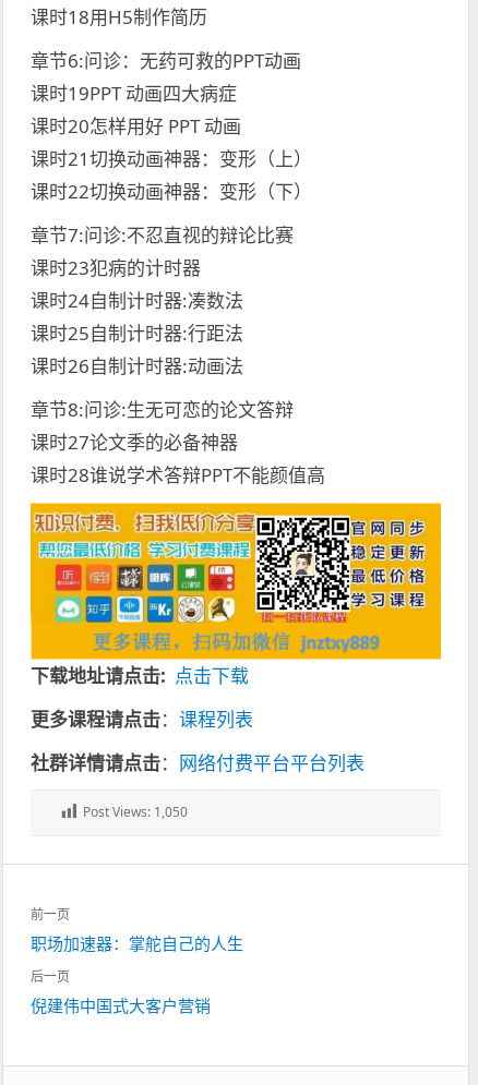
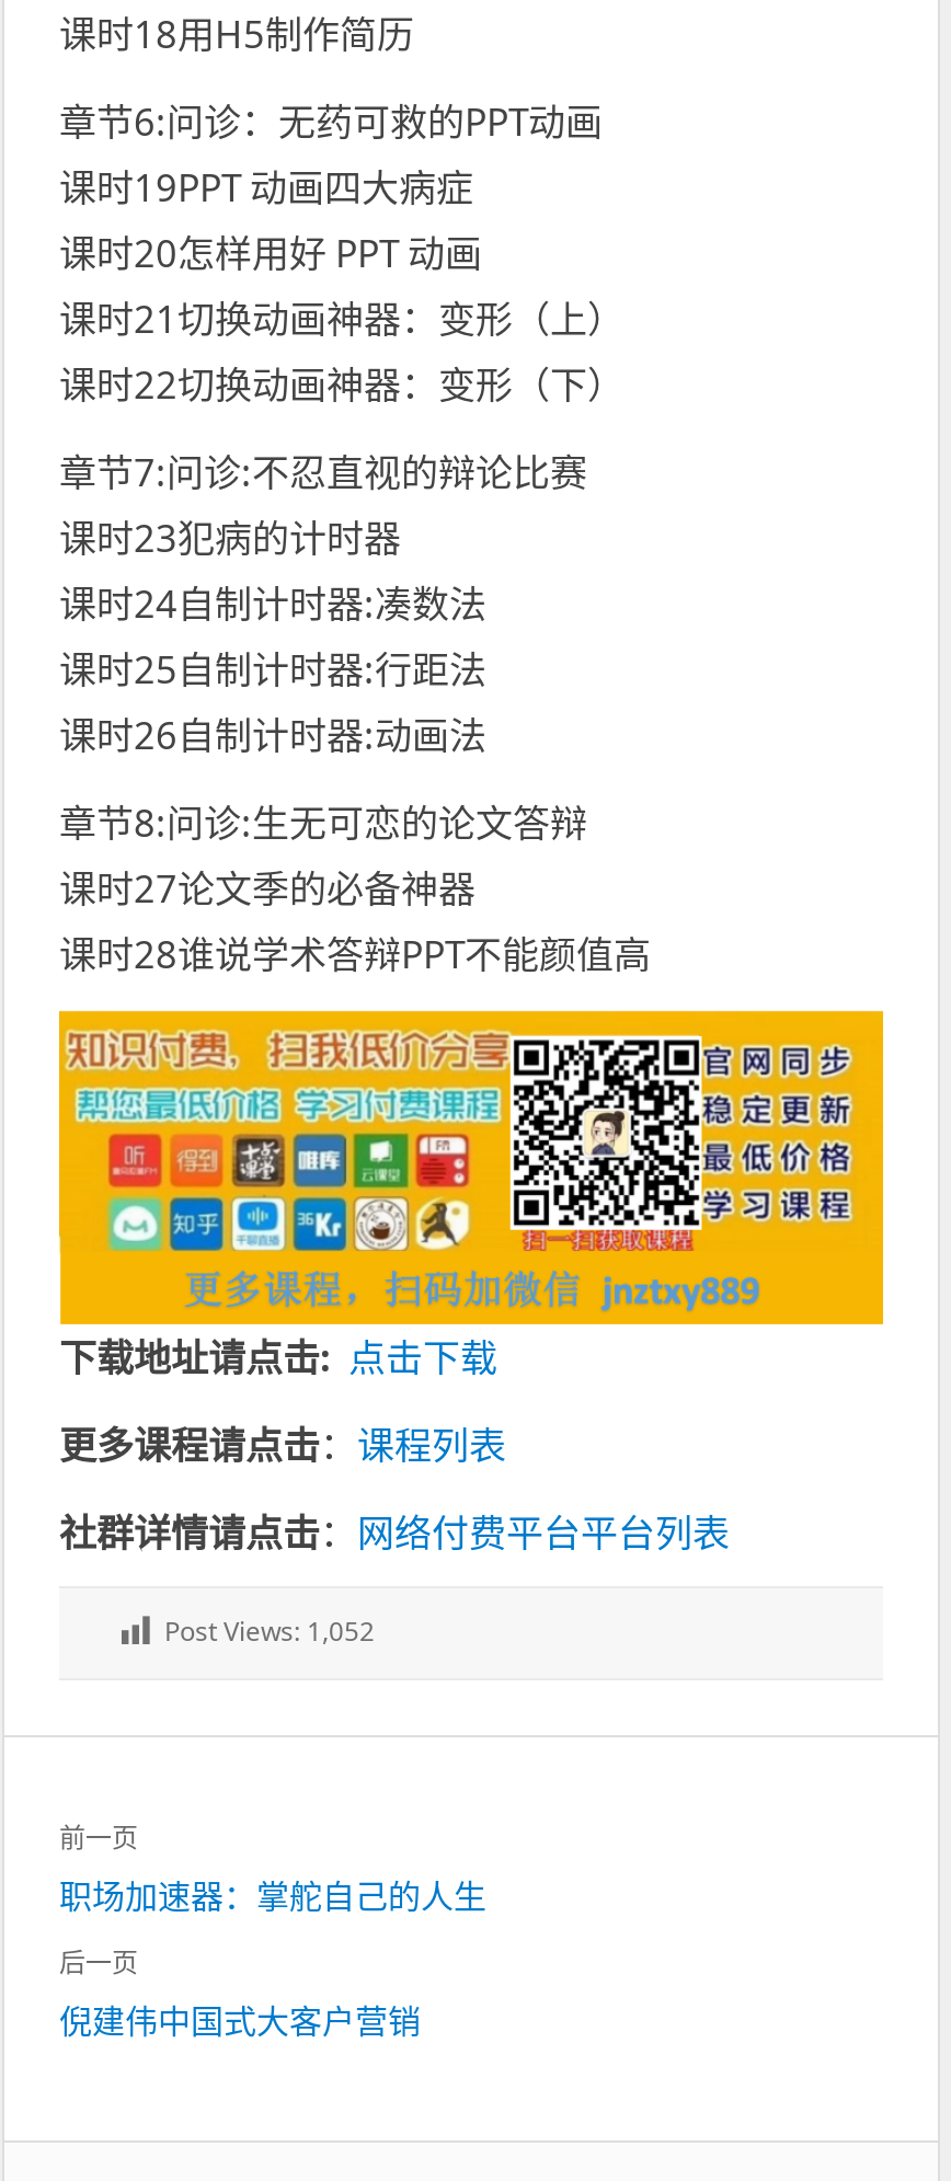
- Post Views: 1,050
+ Post Views: 1,052
